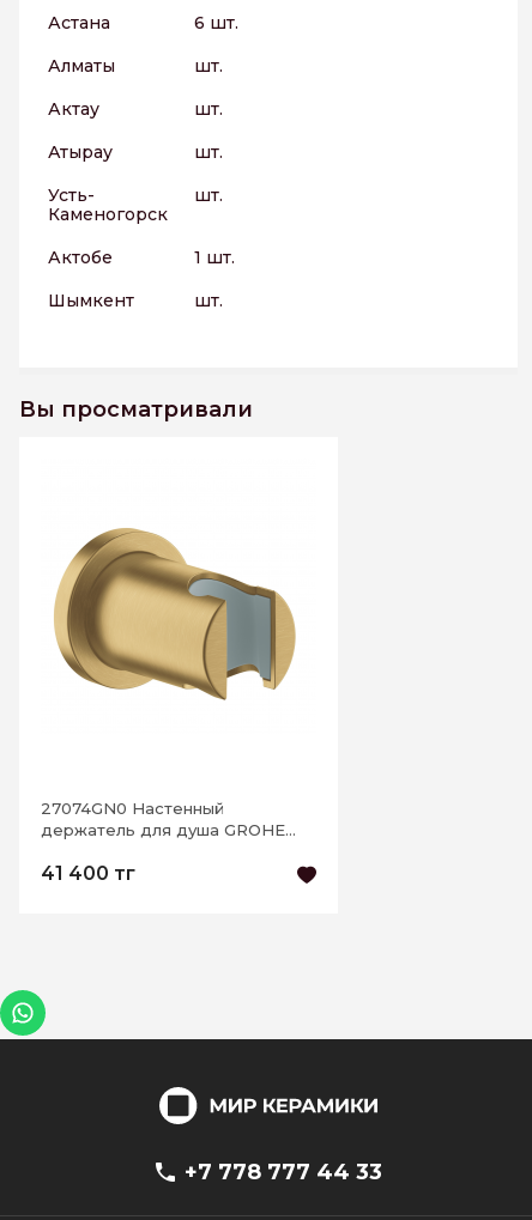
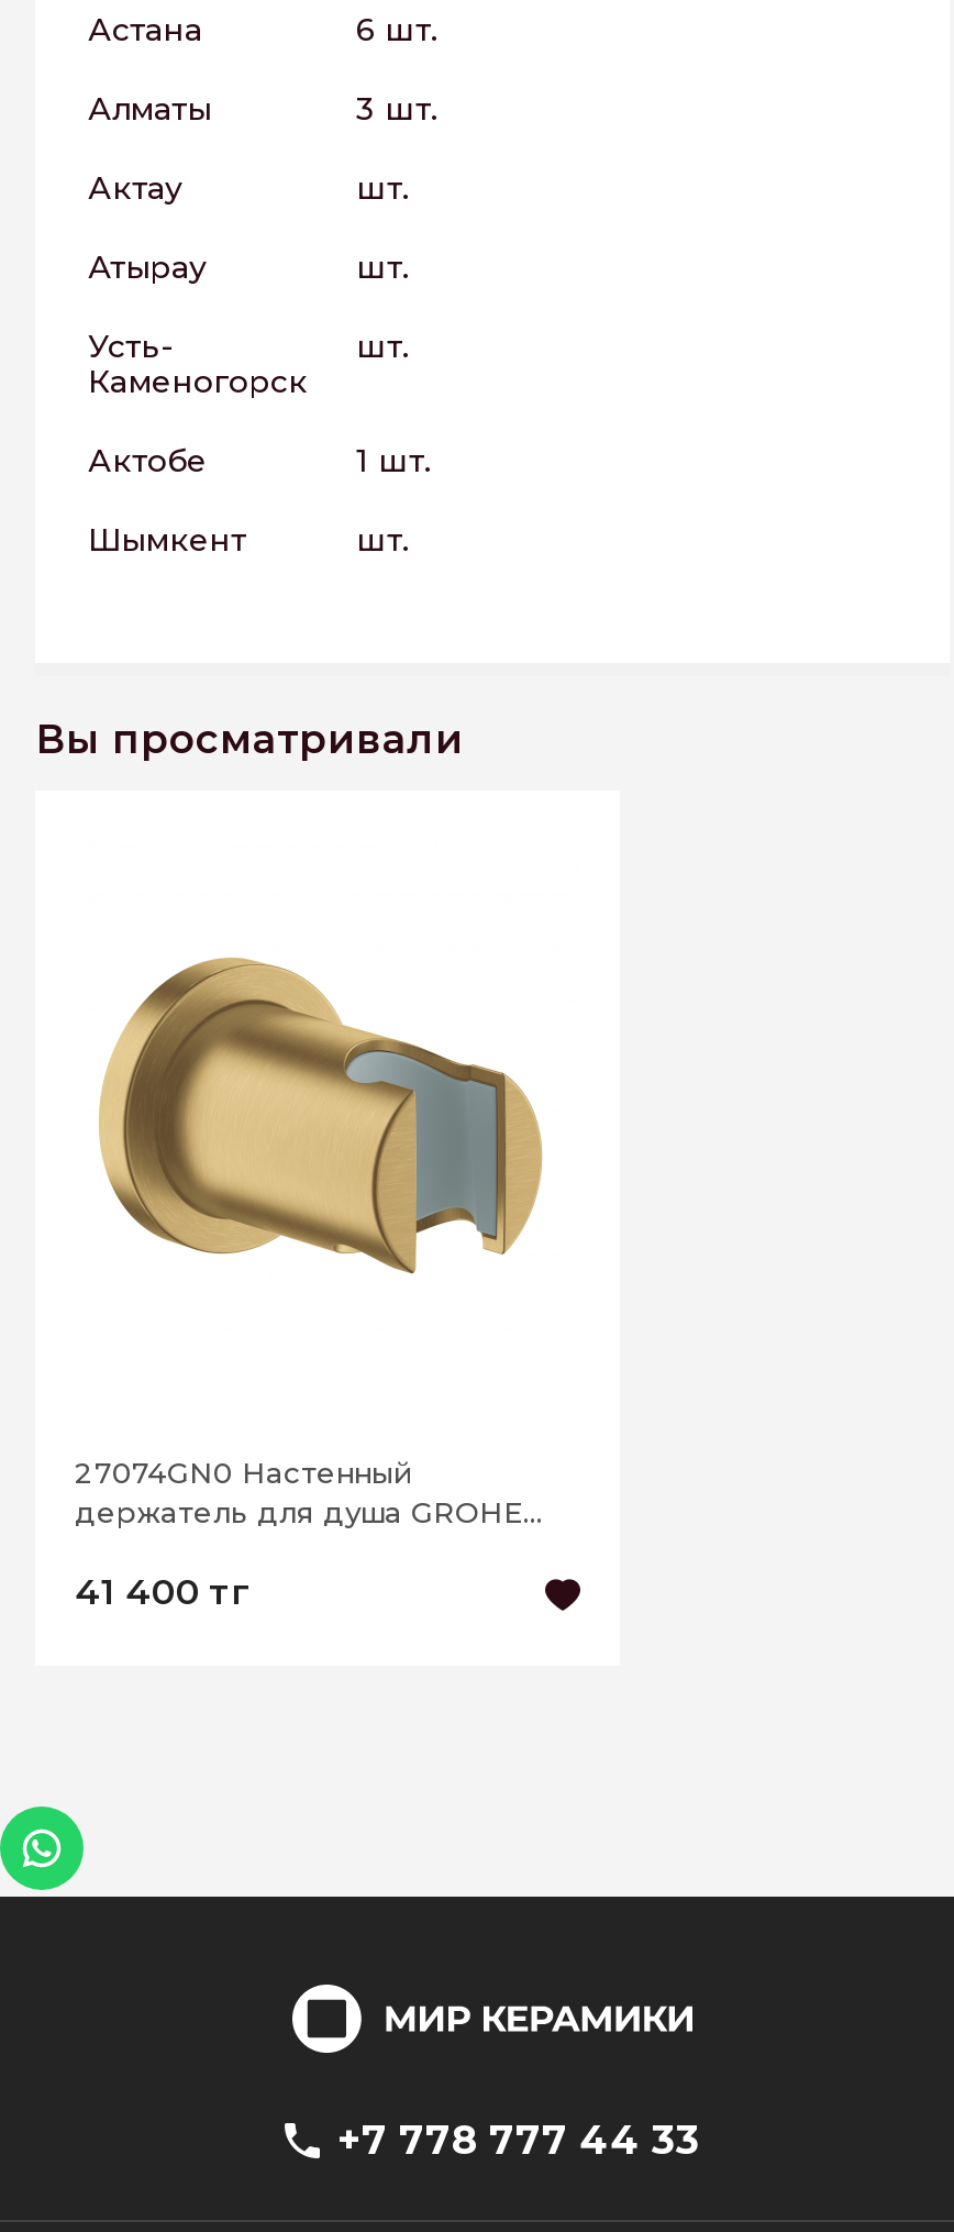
- шт.
+ 3 шт.
